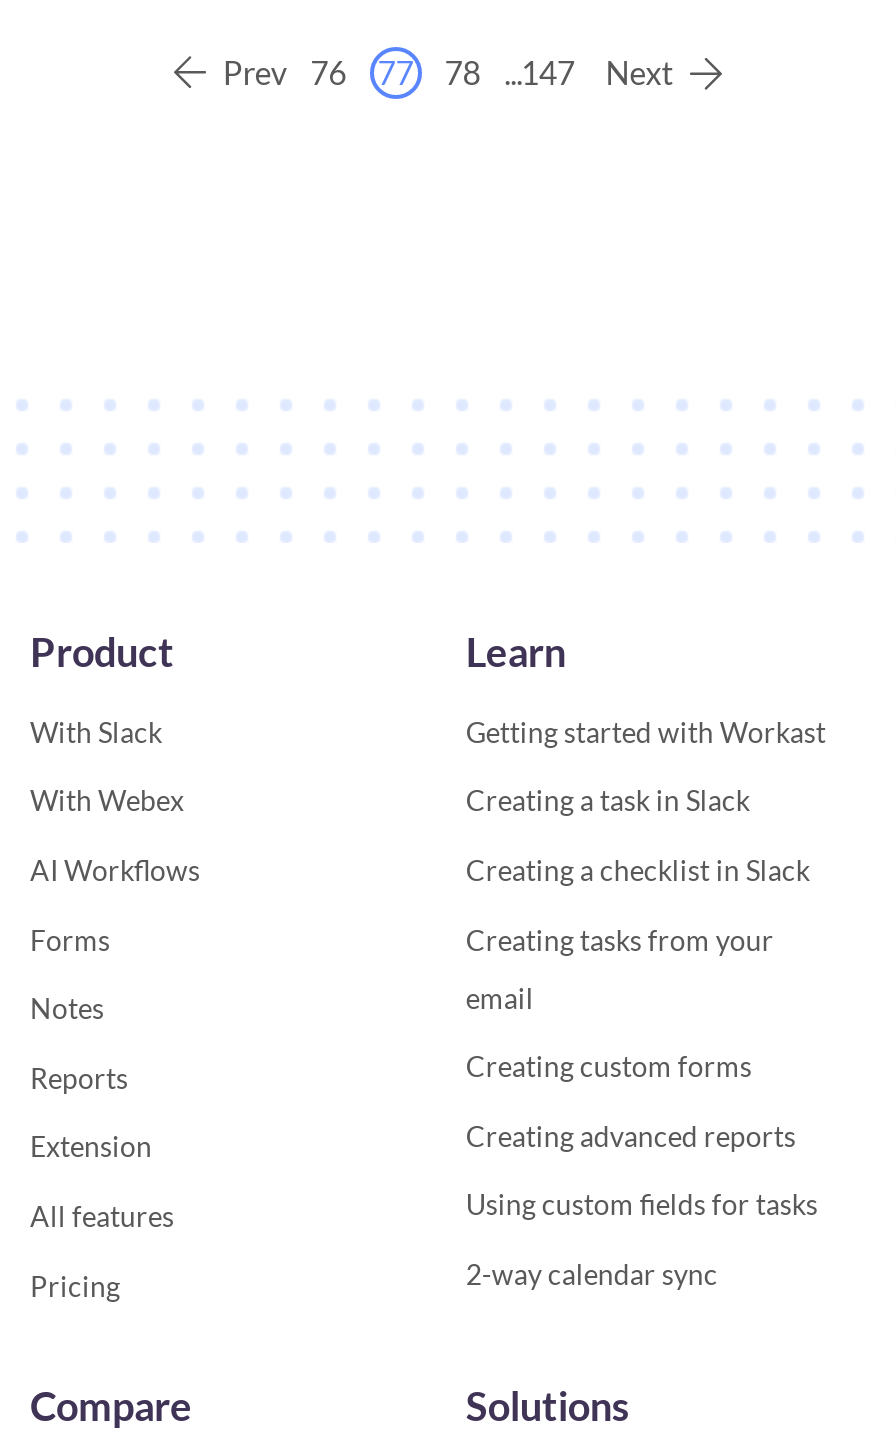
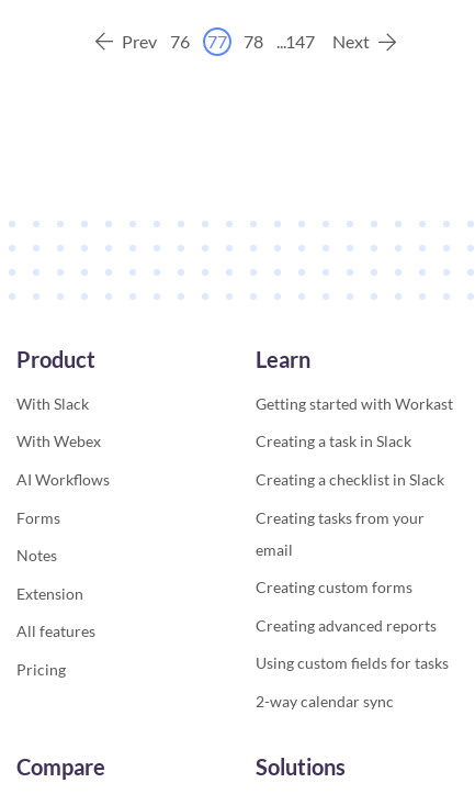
- Reports

moved up: Extension | All features | Pricing
